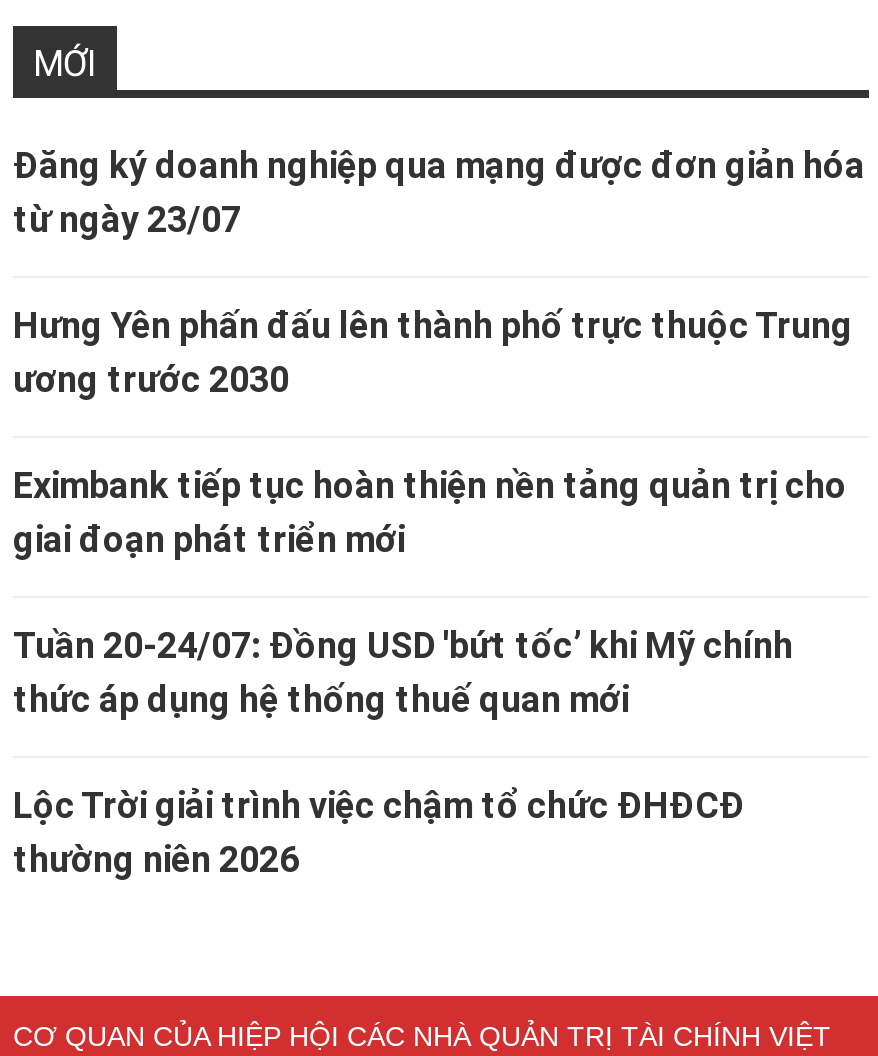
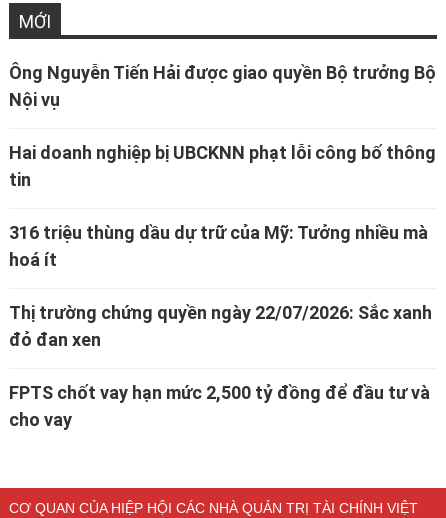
- Đăng ký doanh nghiệp qua mạng được đơn giản hóa
- từ ngày 23/07
+ Ông Nguyễn Tiến Hải được giao quyền Bộ trưởng Bộ
+ Nội vụ

- Hưng Yên phấn đấu lên thành phố trực thuộc Trung
- ương trước 2030
+ Hai doanh nghiệp bị UBCKNN phạt lỗi công bố thông
+ tin

- Eximbank tiếp tục hoàn thiện nền tảng quản trị cho
- giai đoạn phát triển mới
+ 316 triệu thùng dầu dự trữ của Mỹ: Tưởng nhiều mà
+ hoá ít

- Tuần 20-24/07: Đồng USD 'bứt tốc’ khi Mỹ chính
- thức áp dụng hệ thống thuế quan mới
+ Thị trường chứng quyền ngày 22/07/2026: Sắc xanh
+ đỏ đan xen

- Lộc Trời giải trình việc chậm tổ chức ĐHĐCĐ
- thường niên 2026
+ FPTS chốt vay hạn mức 2,500 tỷ đồng để đầu tư và
+ cho vay
